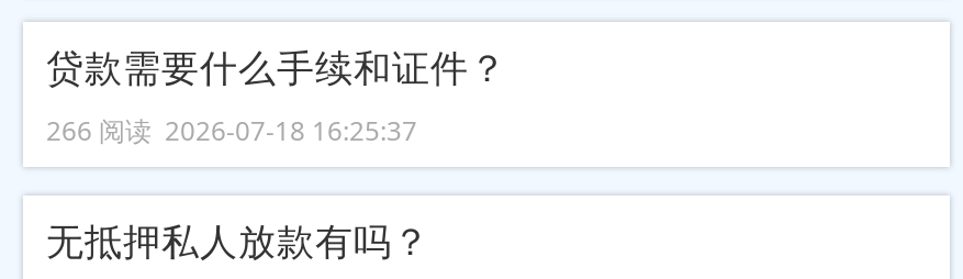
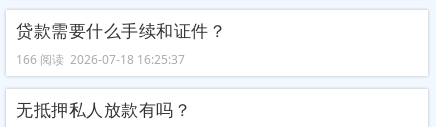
- 266 阅读 2026-07-18 16:25:37
+ 166 阅读 2026-07-18 16:25:37
